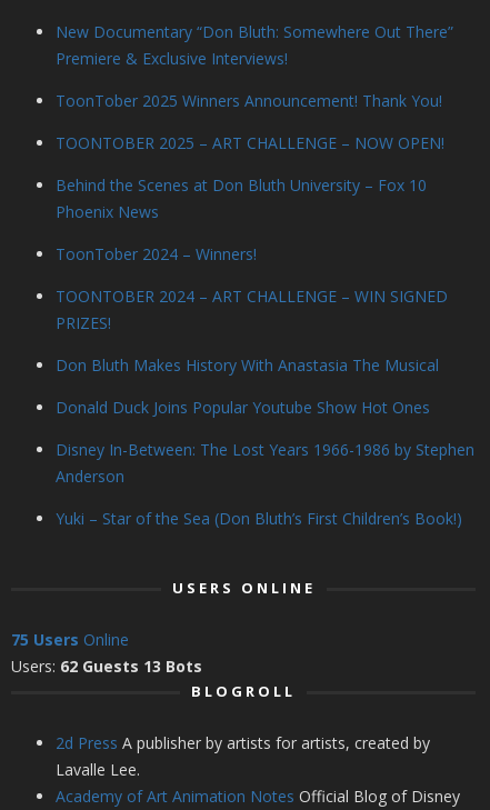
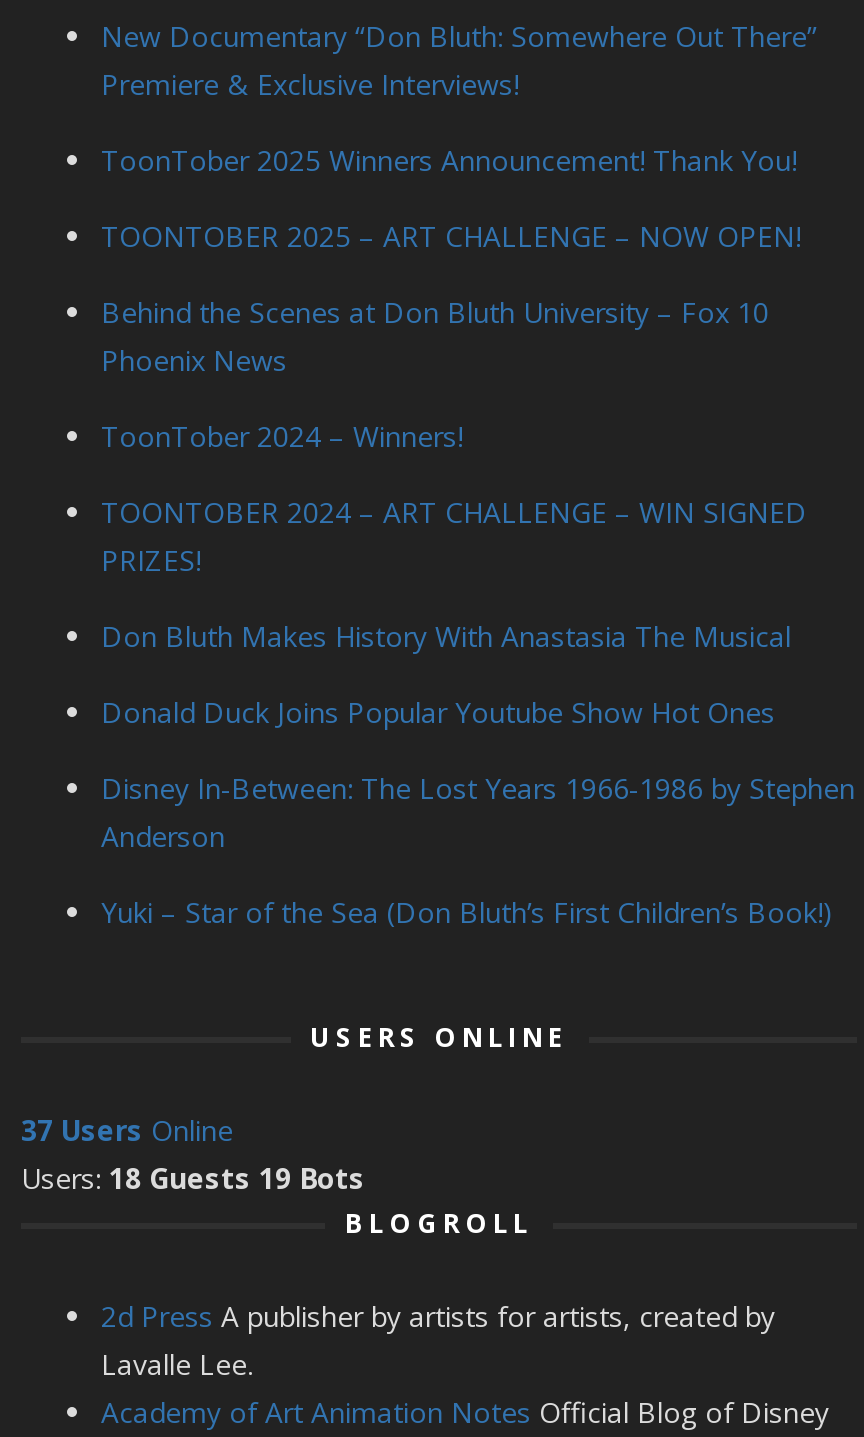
- 75 Users Online
+ 37 Users Online

- Users: 62 Guests 13 Bots
+ Users: 18 Guests 19 Bots
